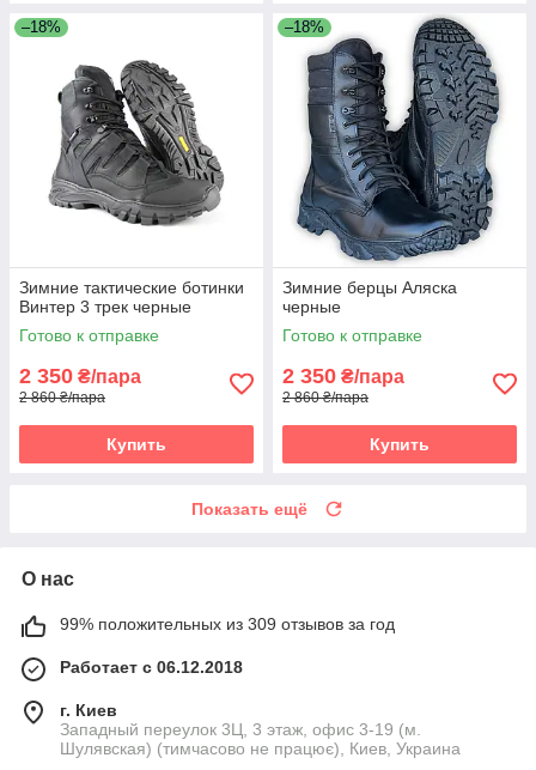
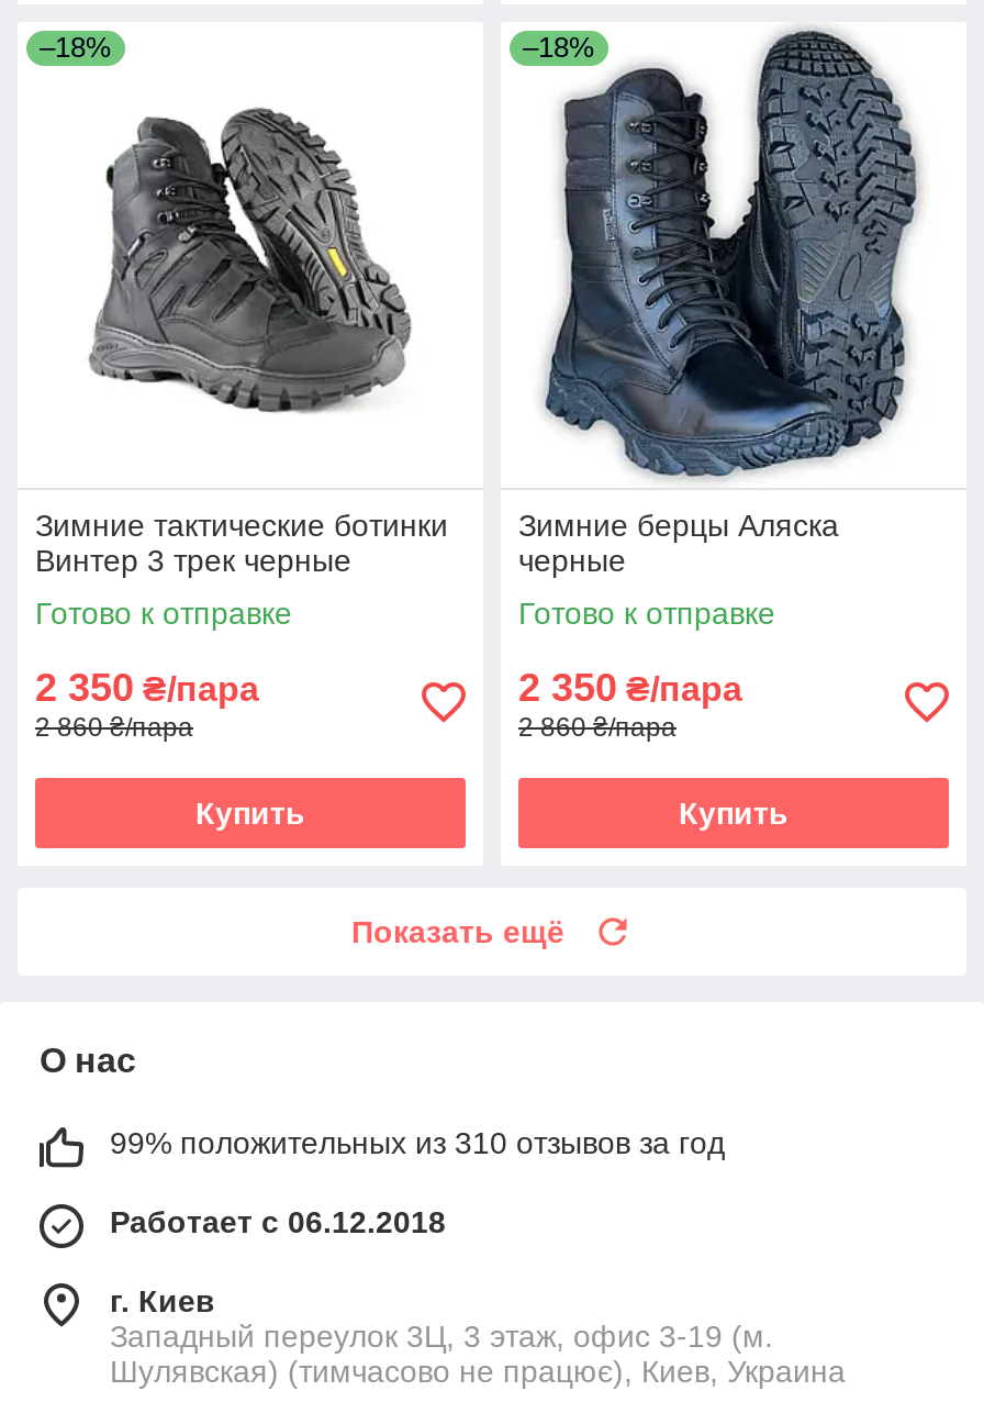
- 99% положительных из 309 отзывов за год
+ 99% положительных из 310 отзывов за год
